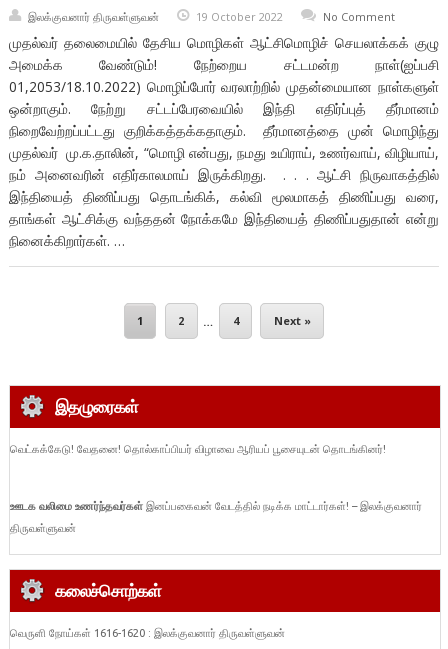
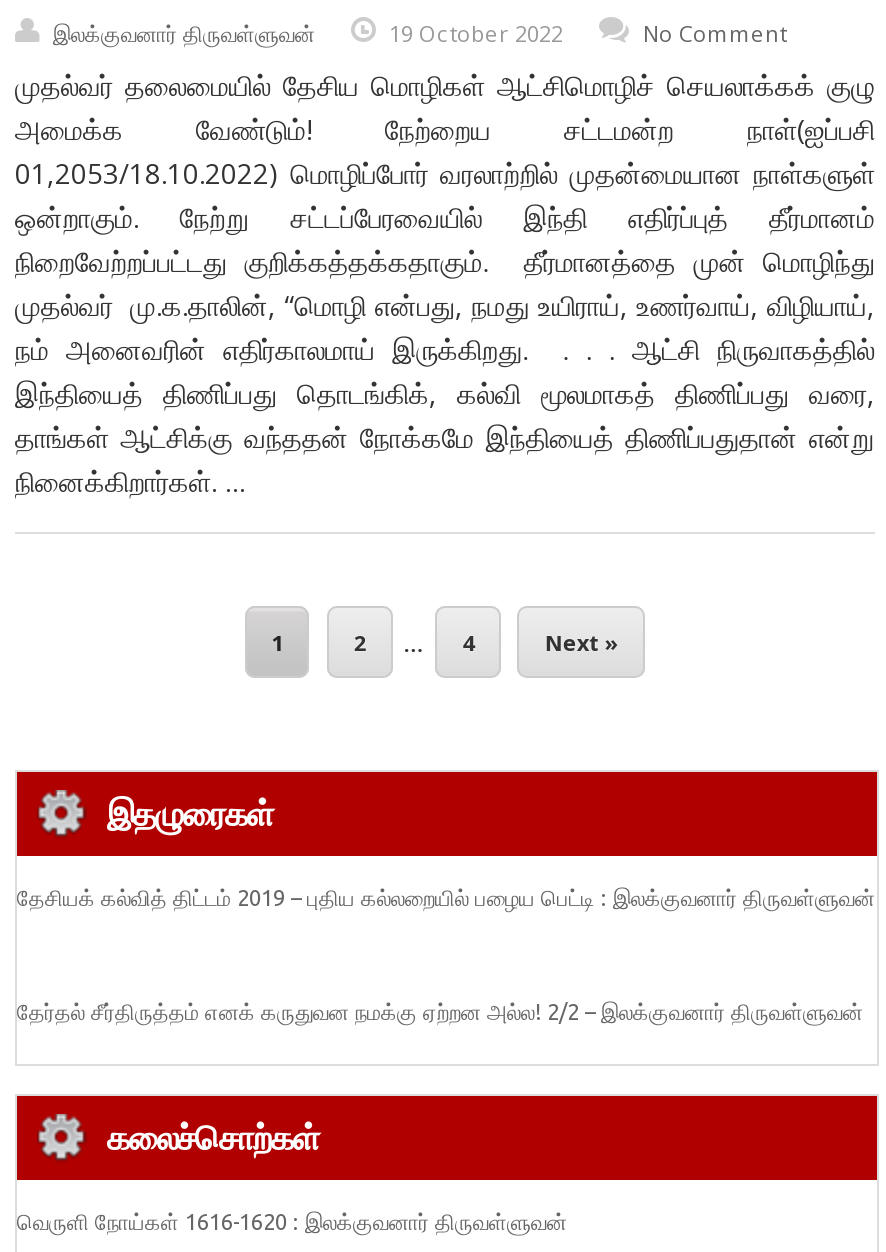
- வெட்கக்கேடு! வேதனை! தொல்காப்பியர் விழாவை ஆரியப் பூசையுடன் தொடங்கினர்!
+ தேசியக் கல்வித் திட்டம் 2019 – புதிய கல்லறையில் பழைய பெட்டி : இலக்குவனார் திருவள்ளுவன்

- ஊடக வலிமை உணர்ந்தவர்கள் இனப்பகைவன் வேடத்தில் நடிக்க மாட்டார்கள்! – இலக்குவனார்
- திருவள்ளுவன்
+ தேர்தல் சீர்திருத்தம் எனக் கருதுவன நமக்கு ஏற்றன அல்ல! 2/2 – இலக்குவனார் திருவள்ளுவன்
